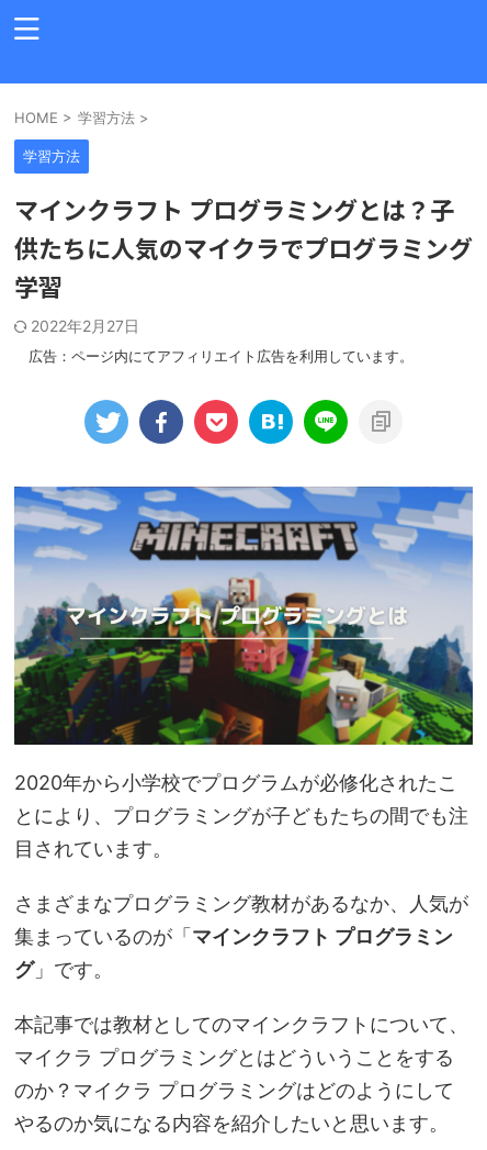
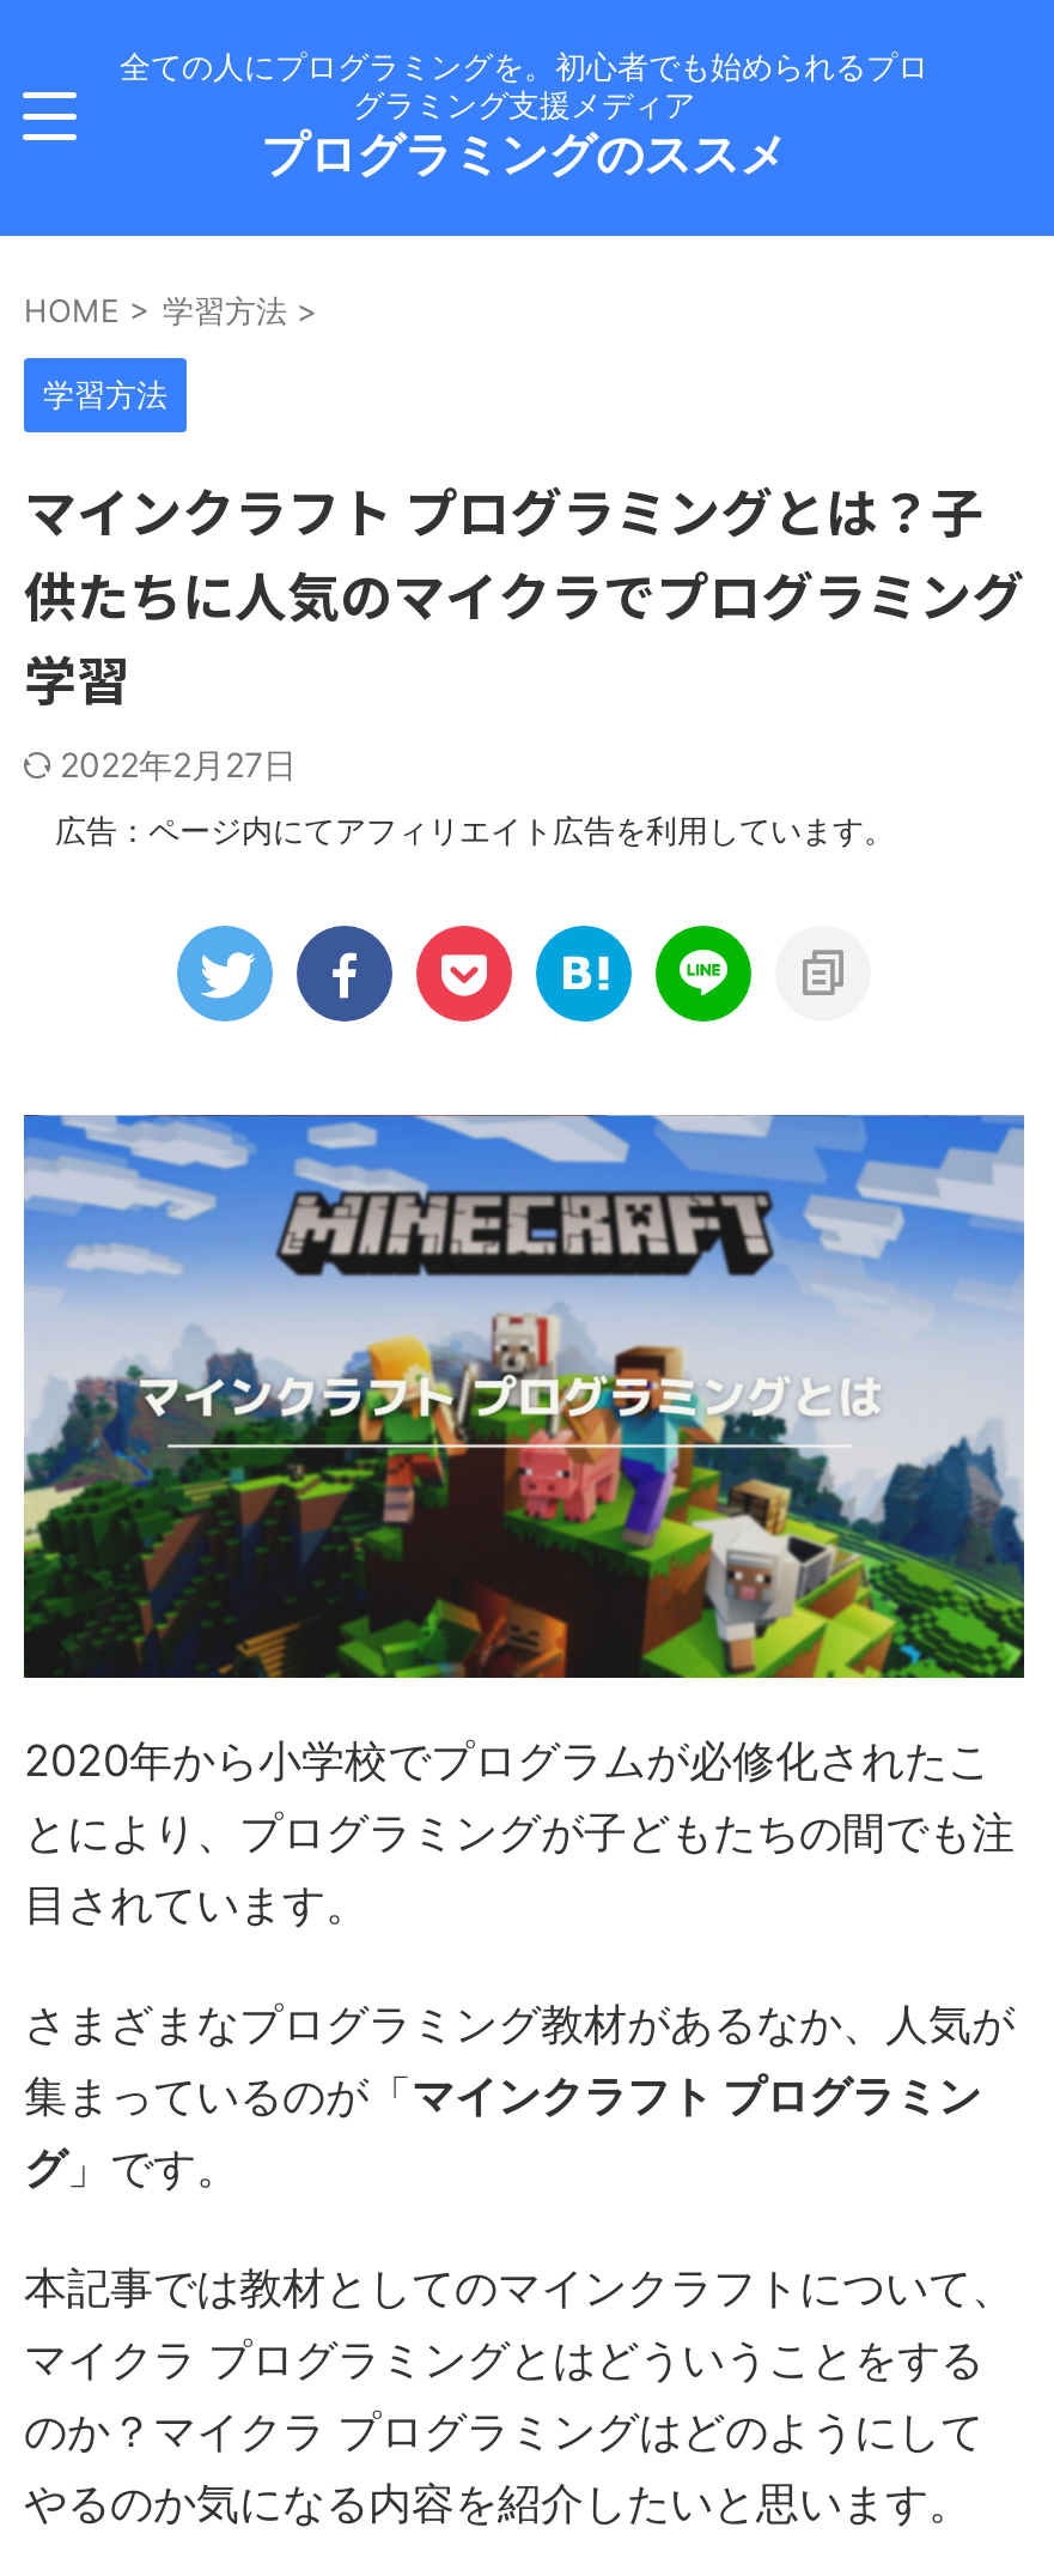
+ 全ての人にプログラミングを。初心者でも始められるプロ
+ グラミング支援メディア
+ プログラミングのススメ
